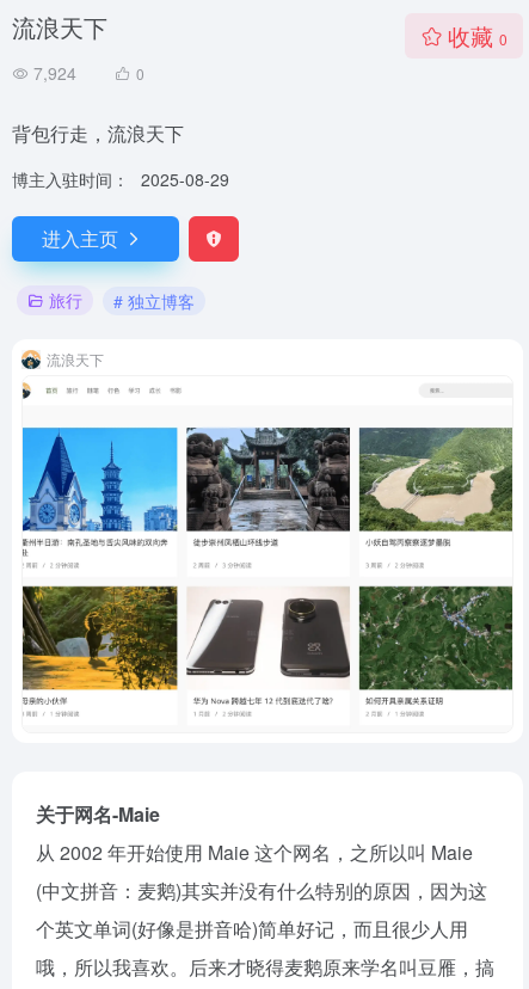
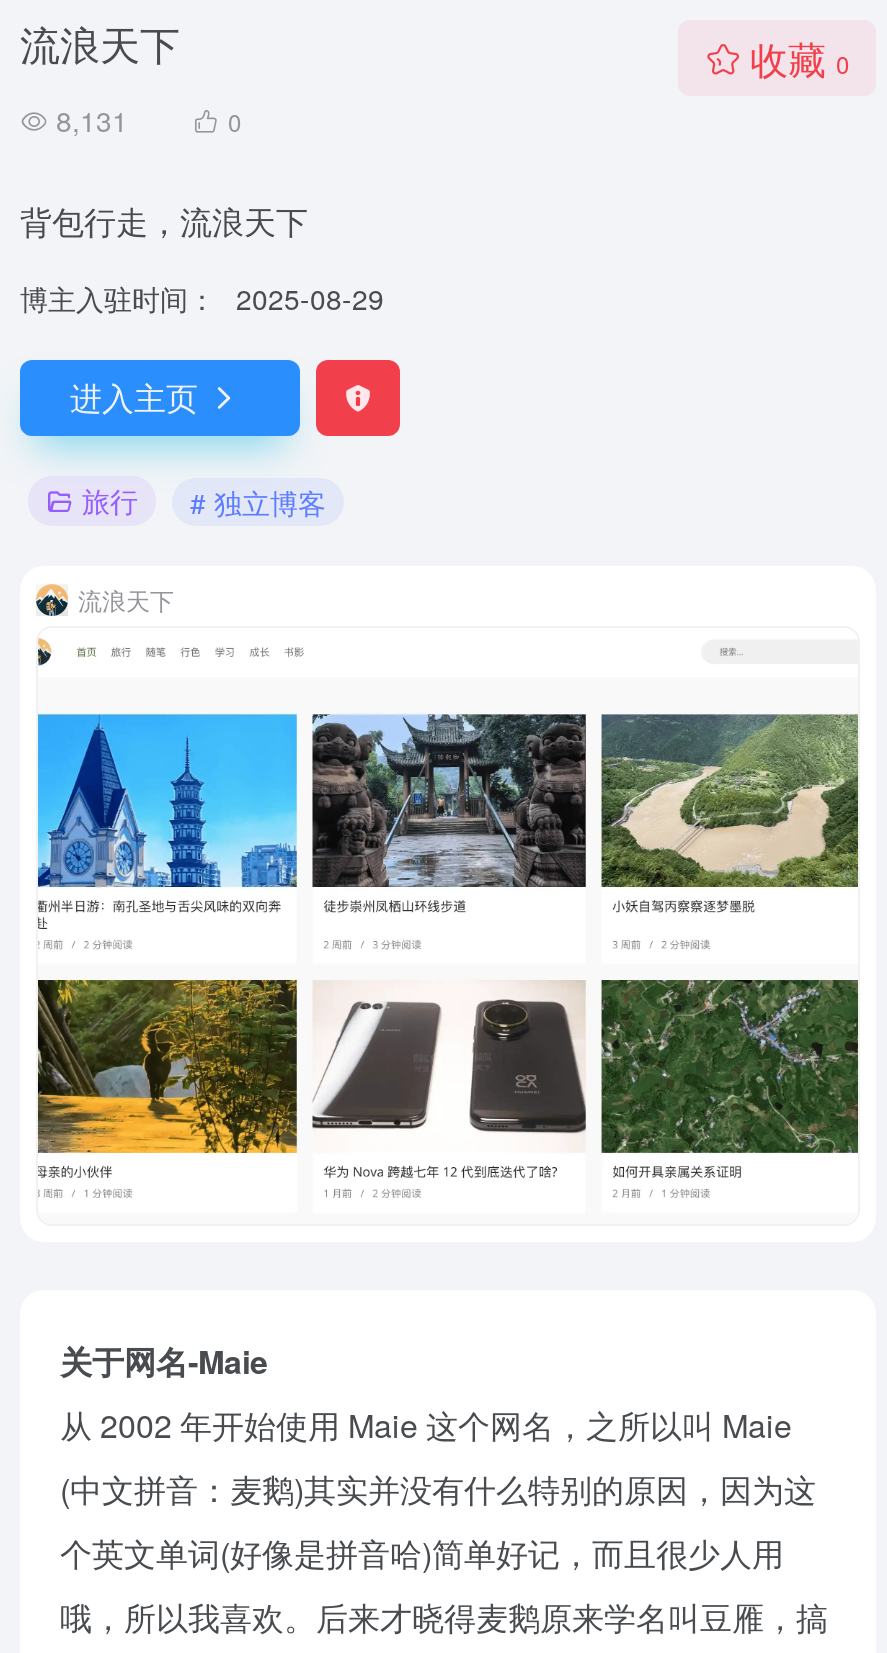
- 7,924
+ 8,131
